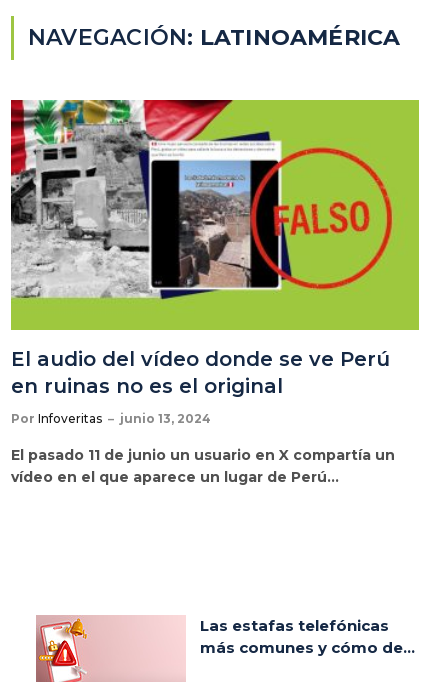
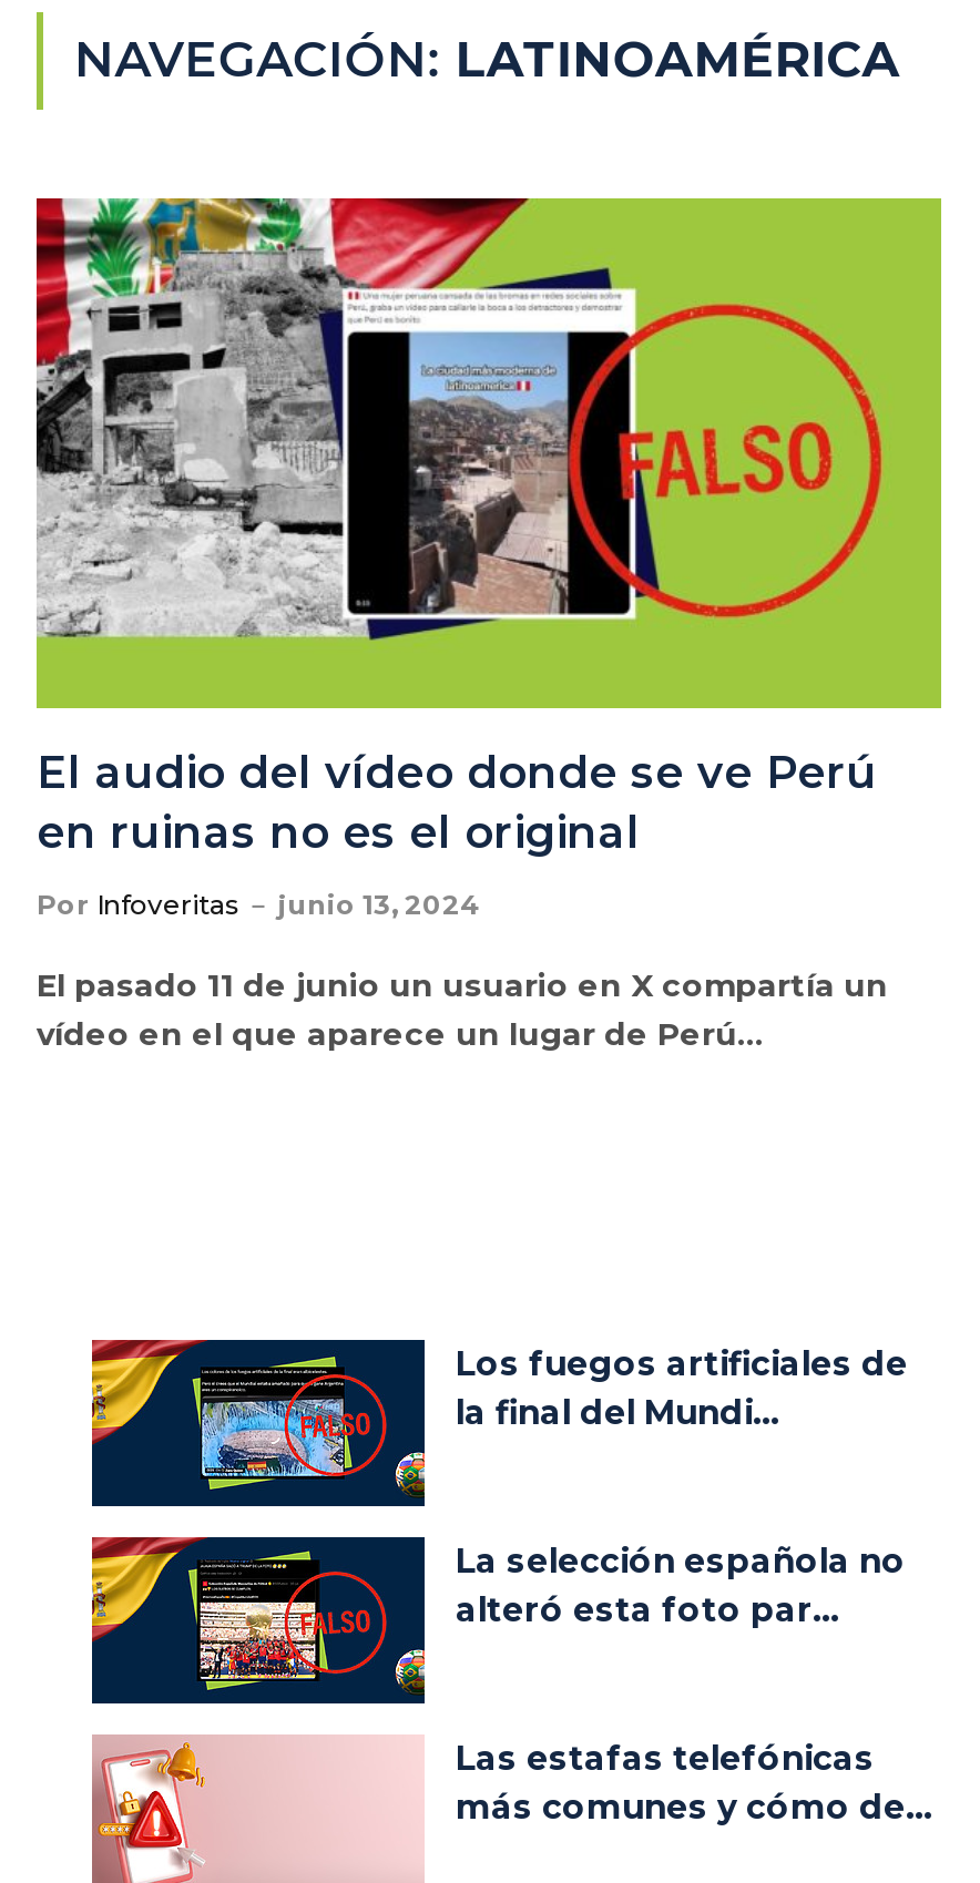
+ [image]
+ Los fuegos artificiales de
+ la final del Mundi...

+ [image]
+ La selección española no
+ alteró esta foto par...
